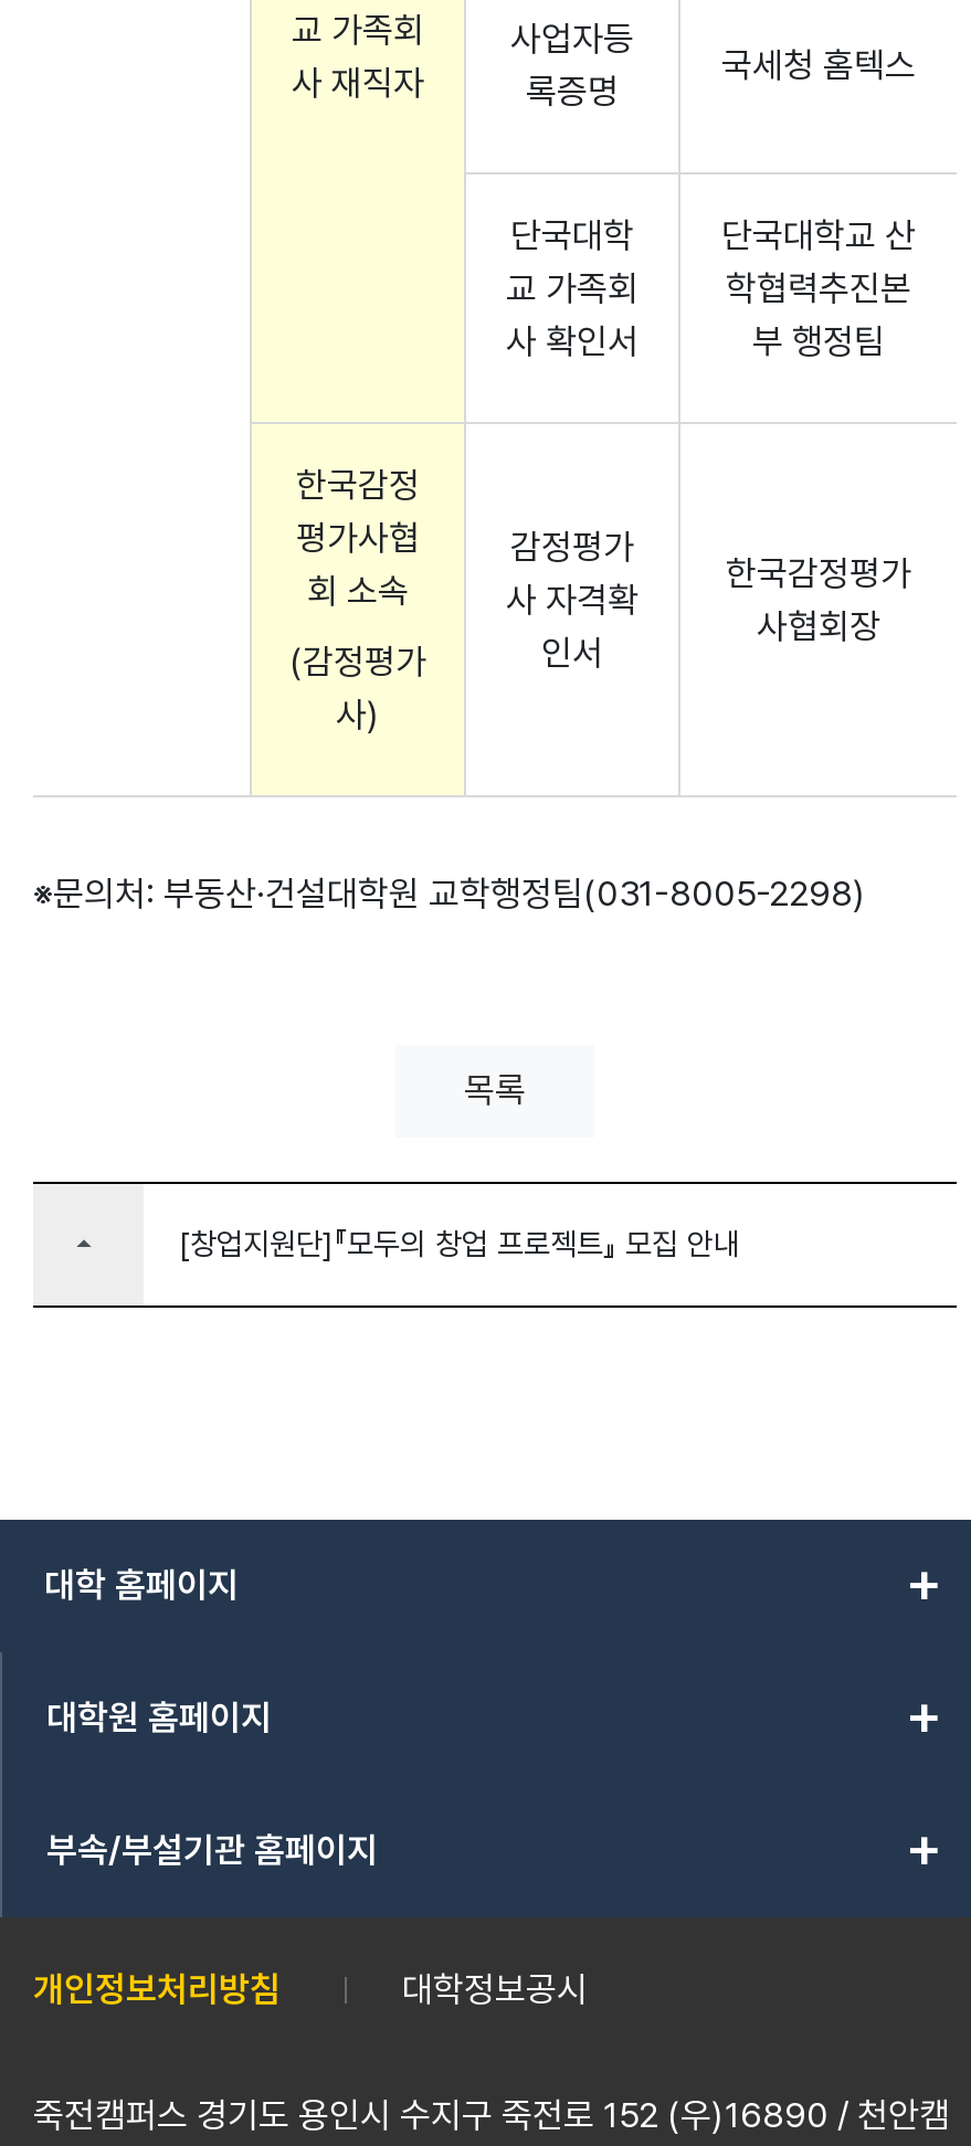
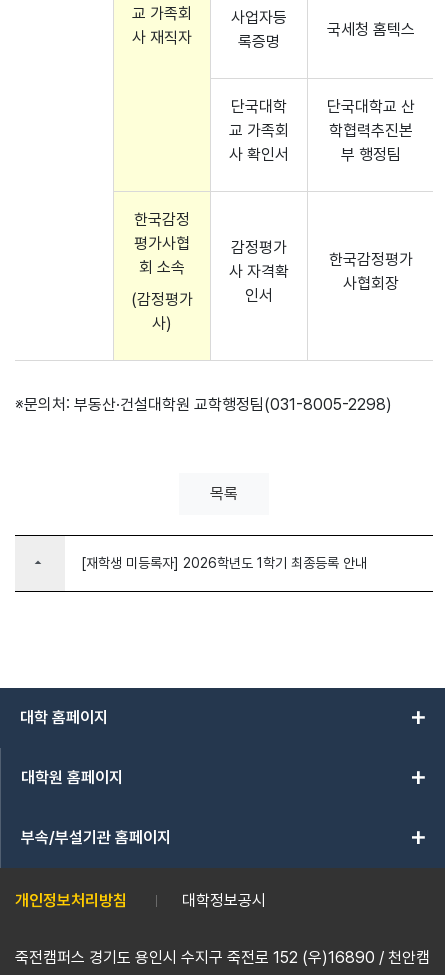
- [창업지원단]『모두의 창업 프로젝트』 모집 안내
+ [재학생 미등록자] 2026학년도 1학기 최종등록 안내
